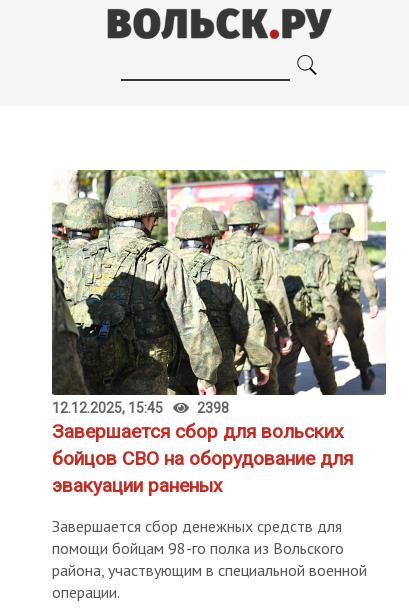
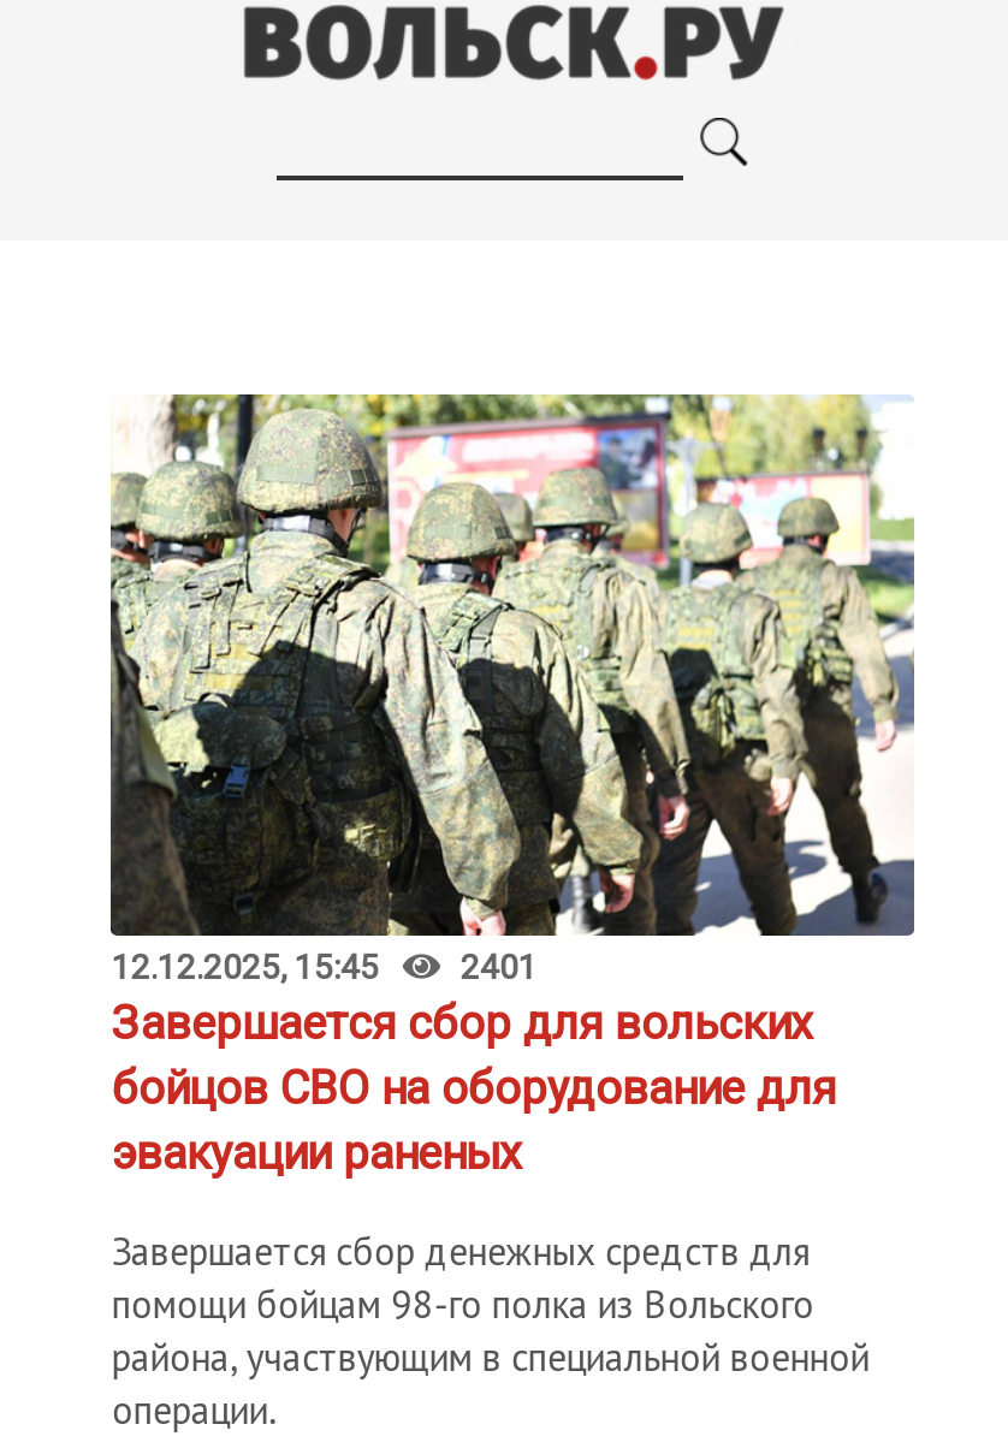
- 2398
+ 2401
